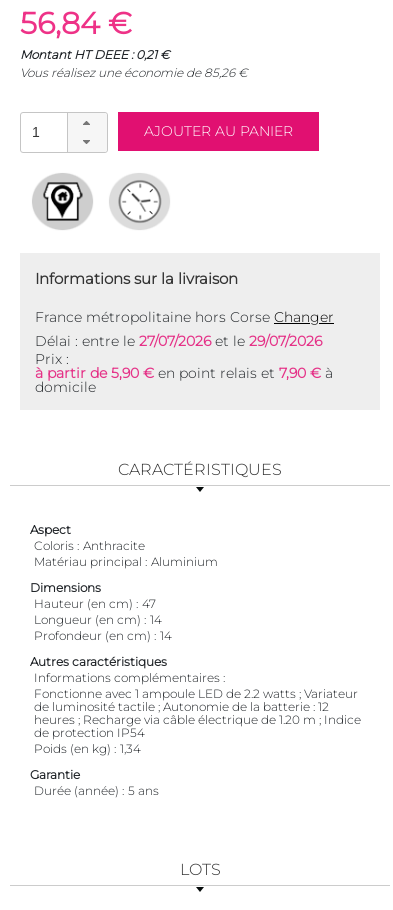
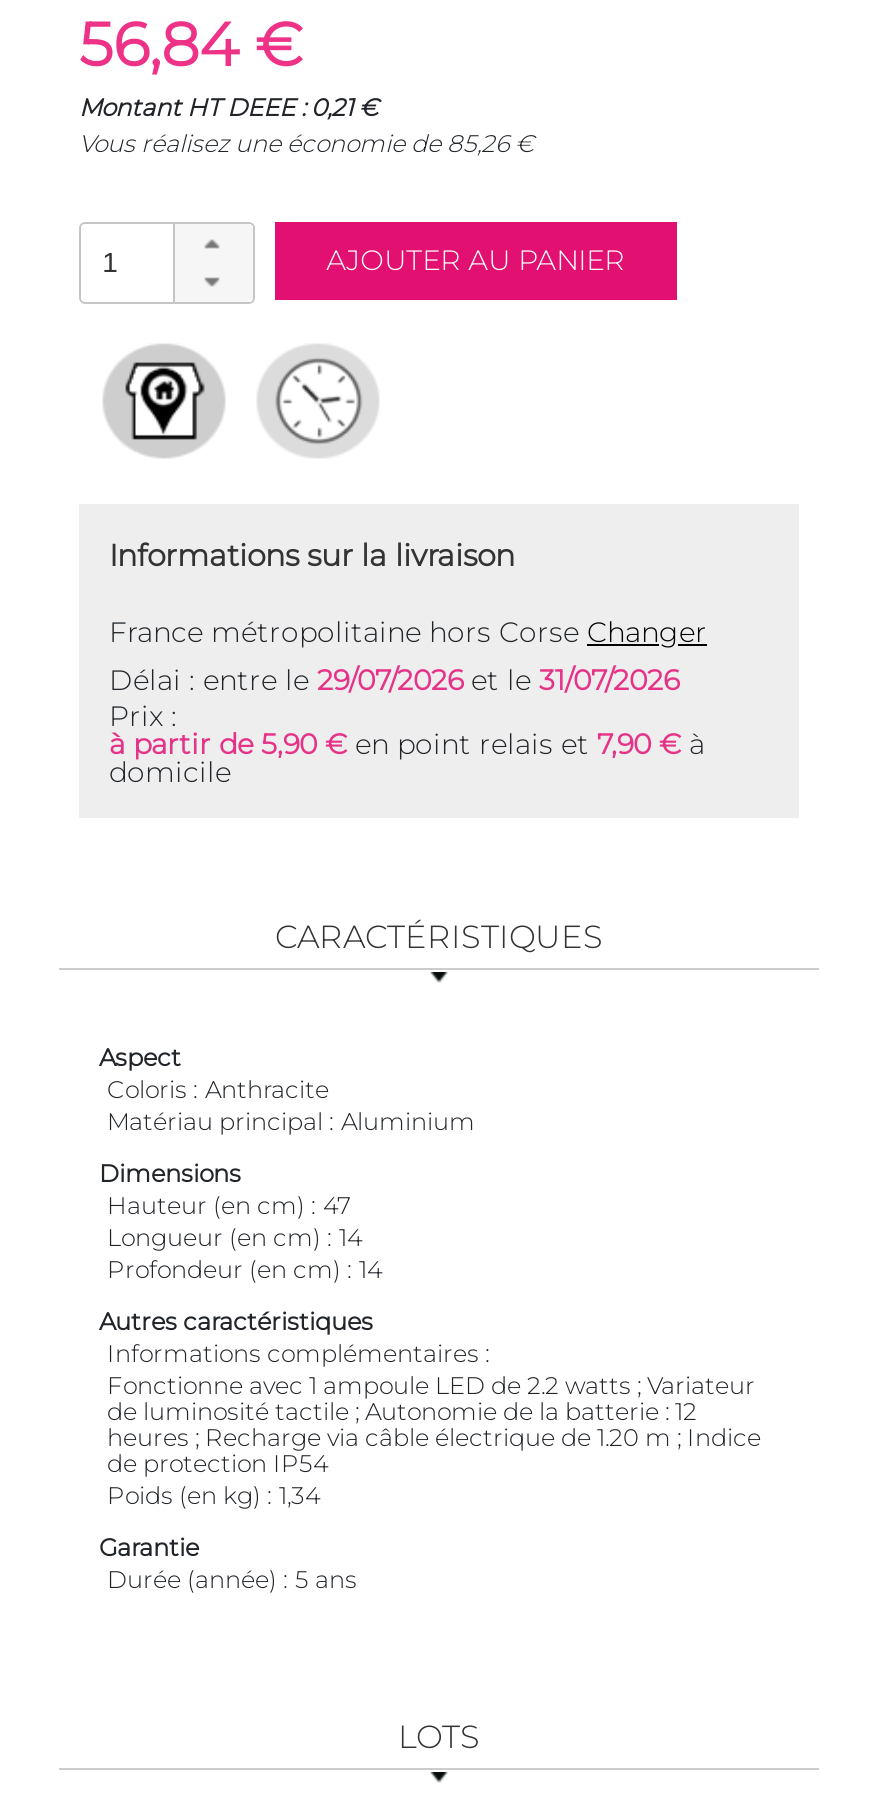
- Délai : entre le 27/07/2026 et le 29/07/2026
+ Délai : entre le 29/07/2026 et le 31/07/2026
